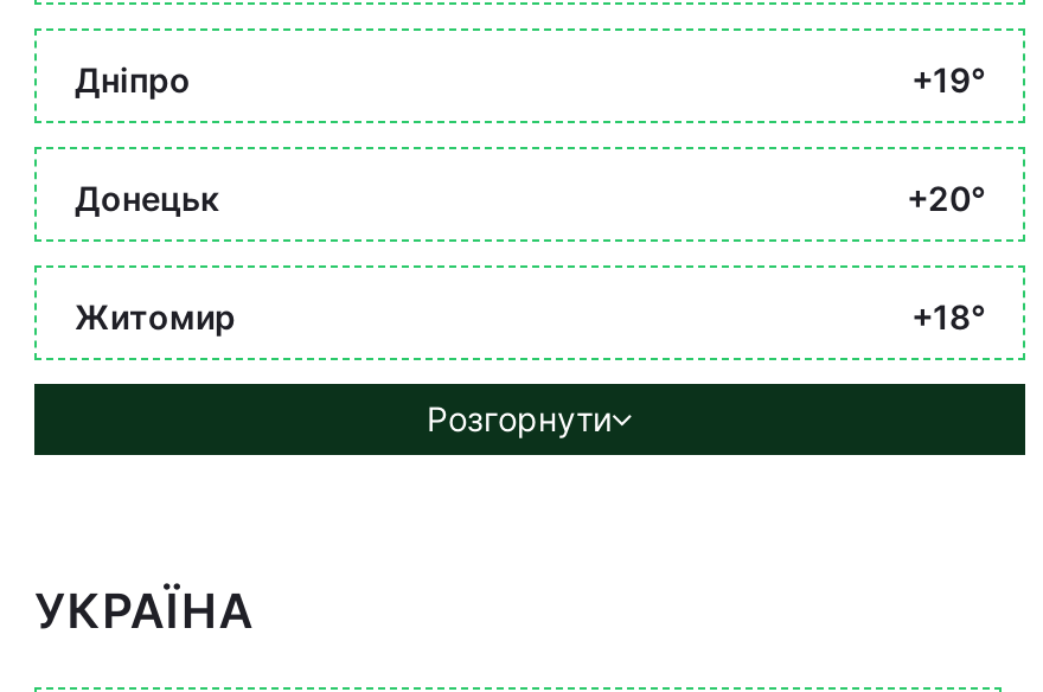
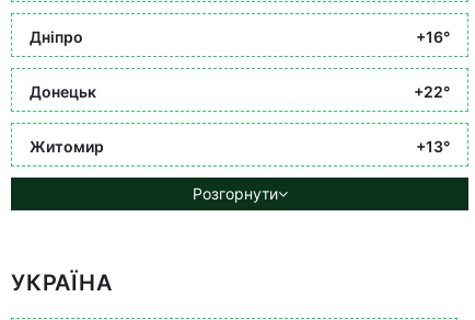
- +19°
+ +16°

- +20°
+ +22°

- +18°
+ +13°
